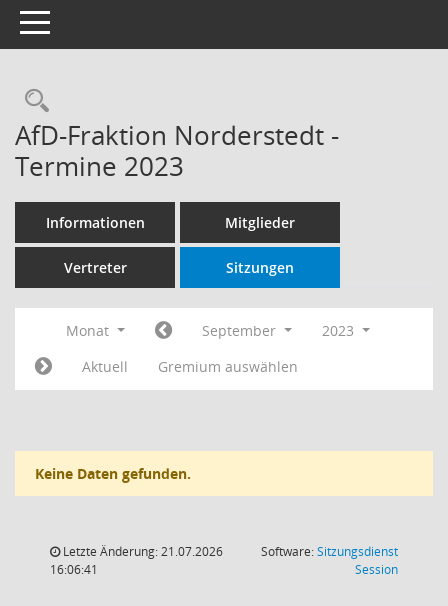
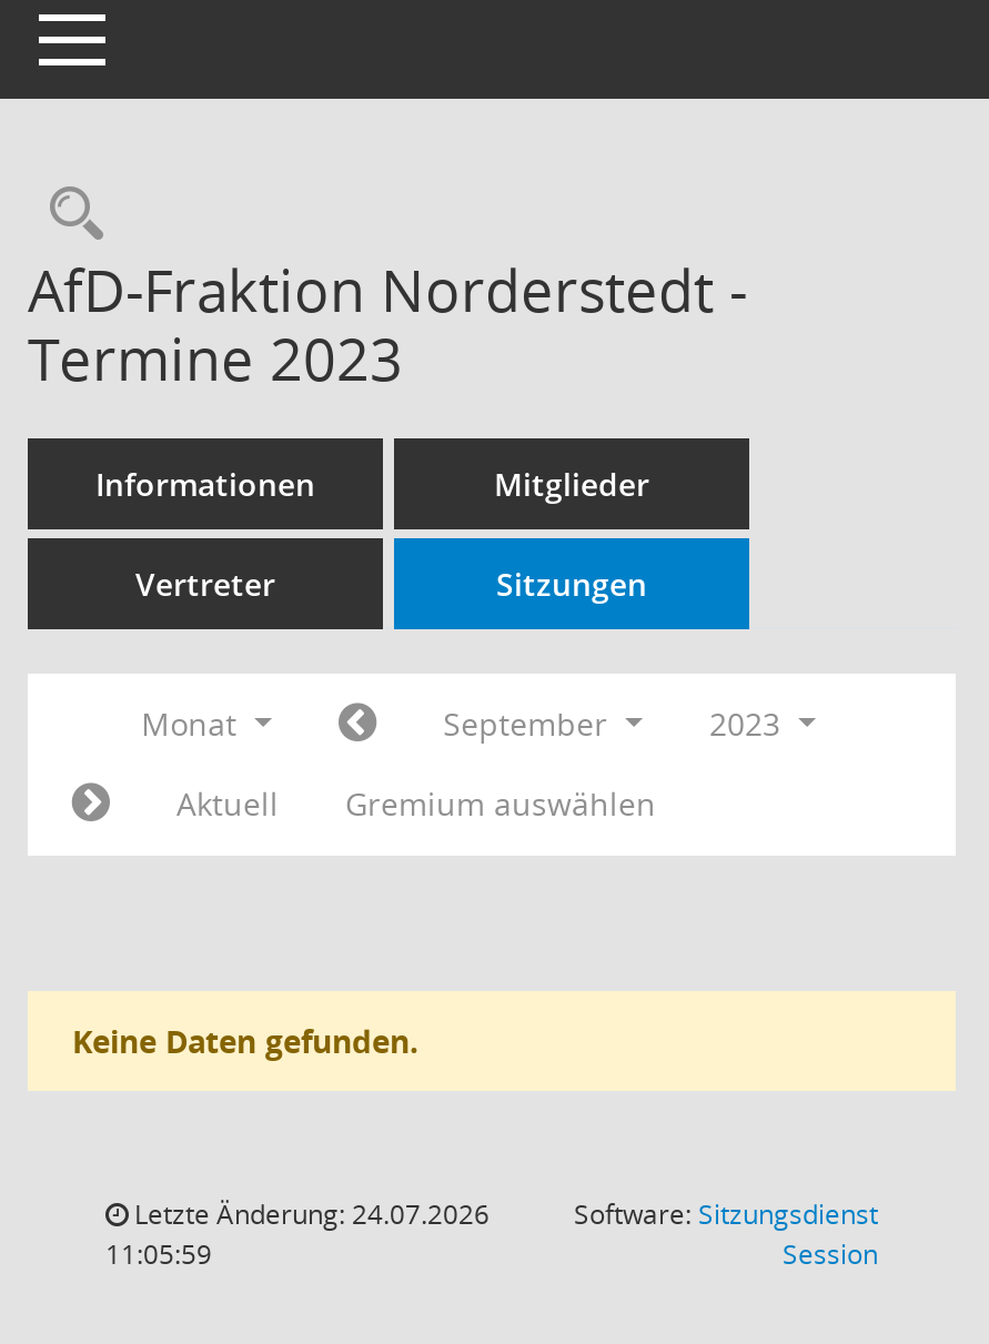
- Letzte Änderung: 21.07.2026
+ Letzte Änderung: 24.07.2026

- 16:06:41
+ 11:05:59
